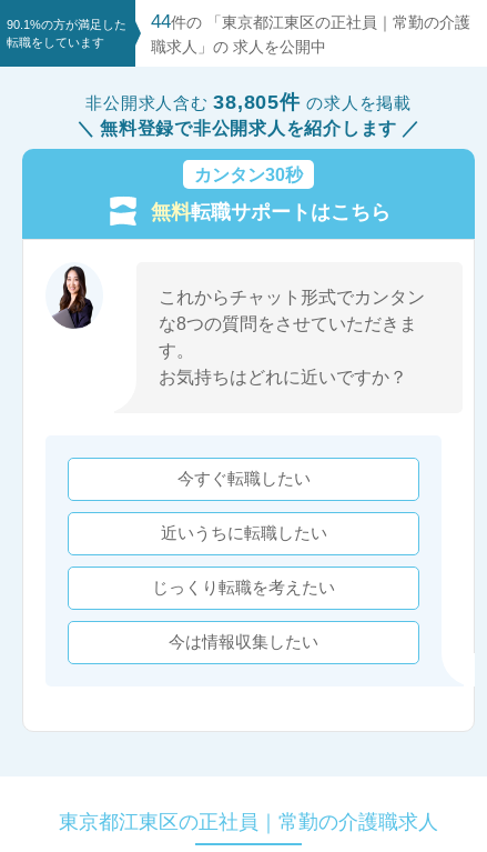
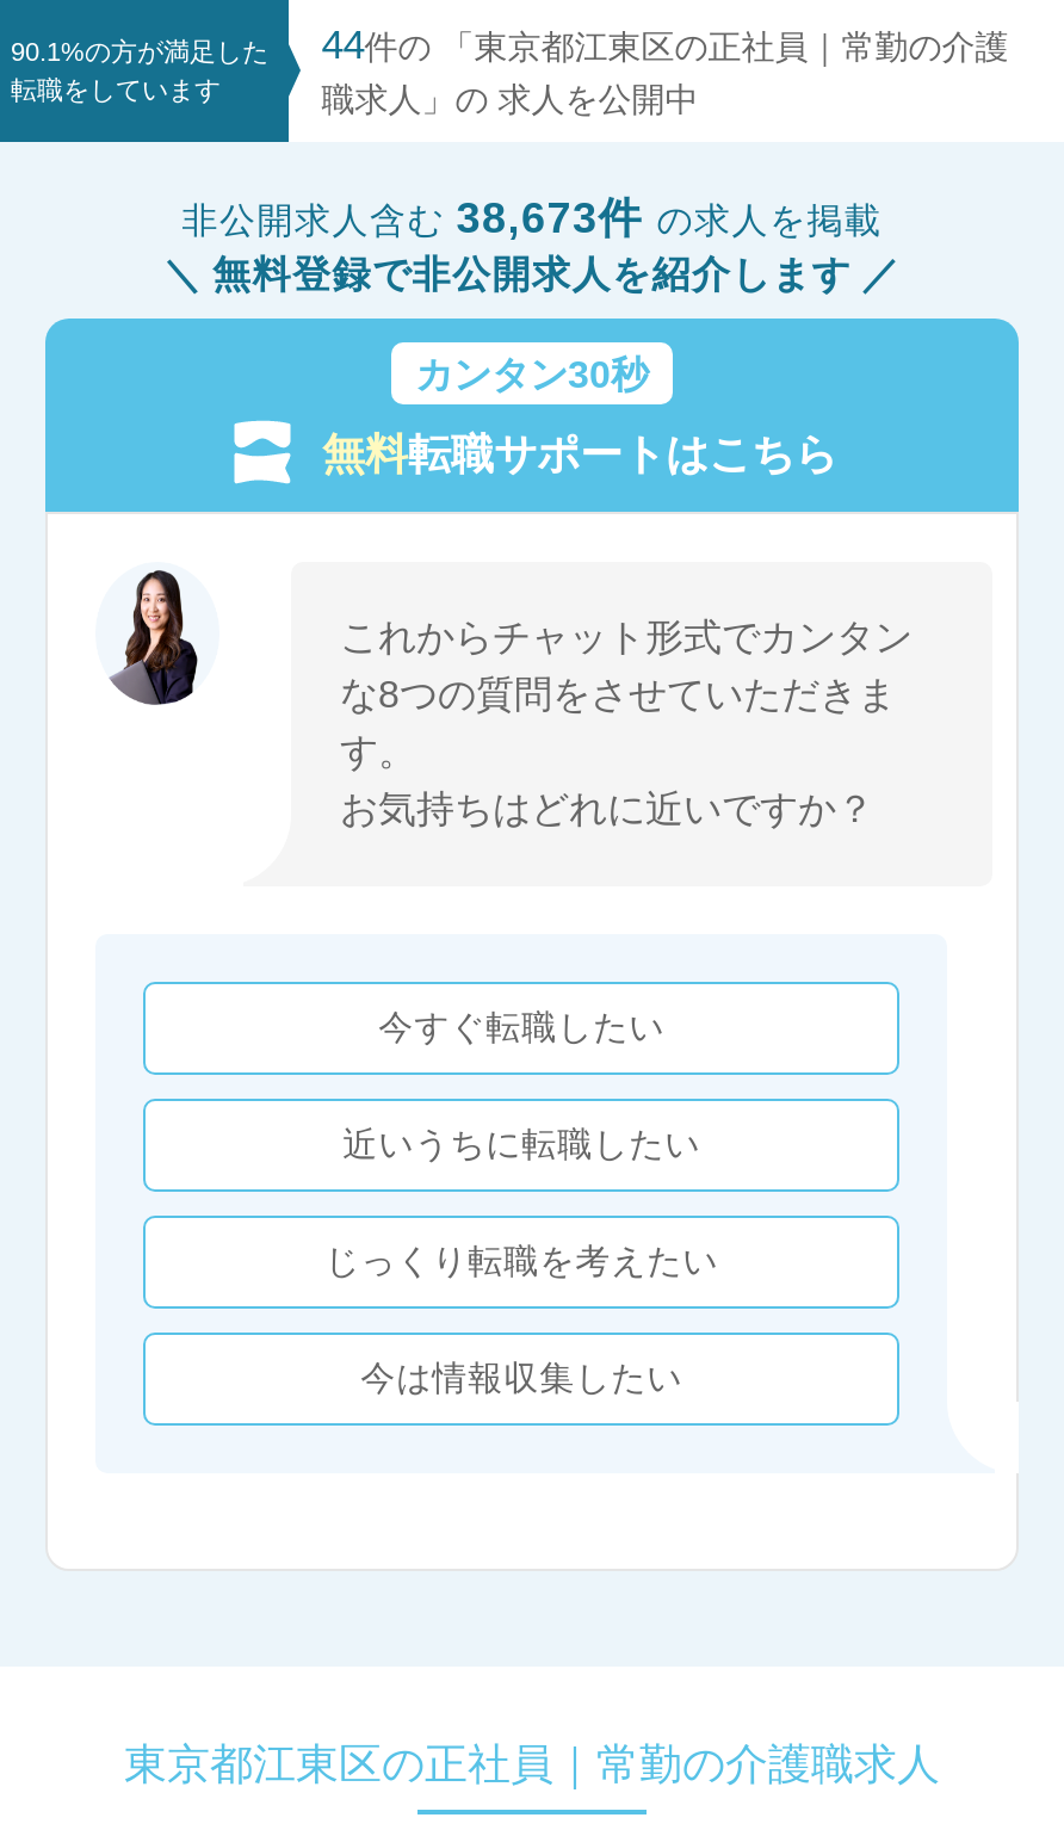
- 非公開求人含む38,805件の求人を掲載
+ 非公開求人含む38,673件の求人を掲載
